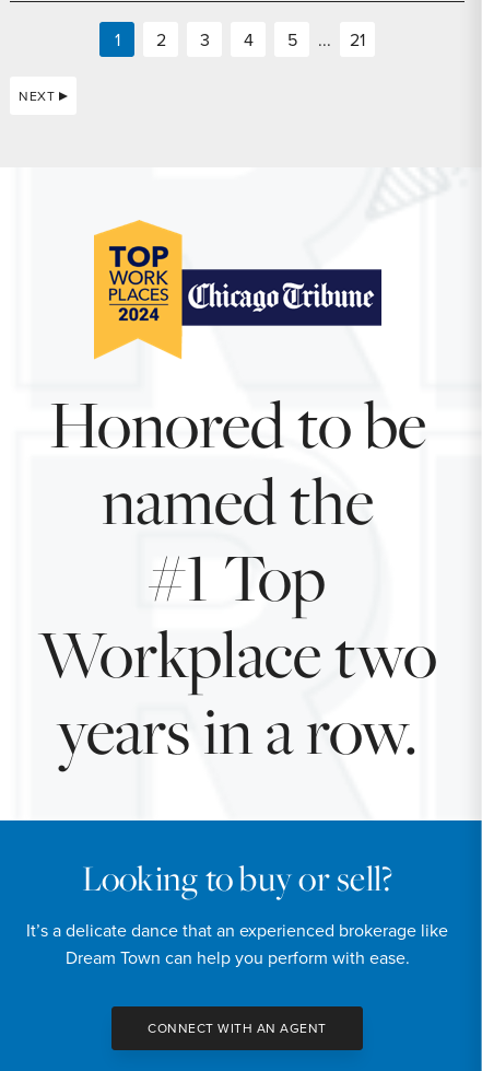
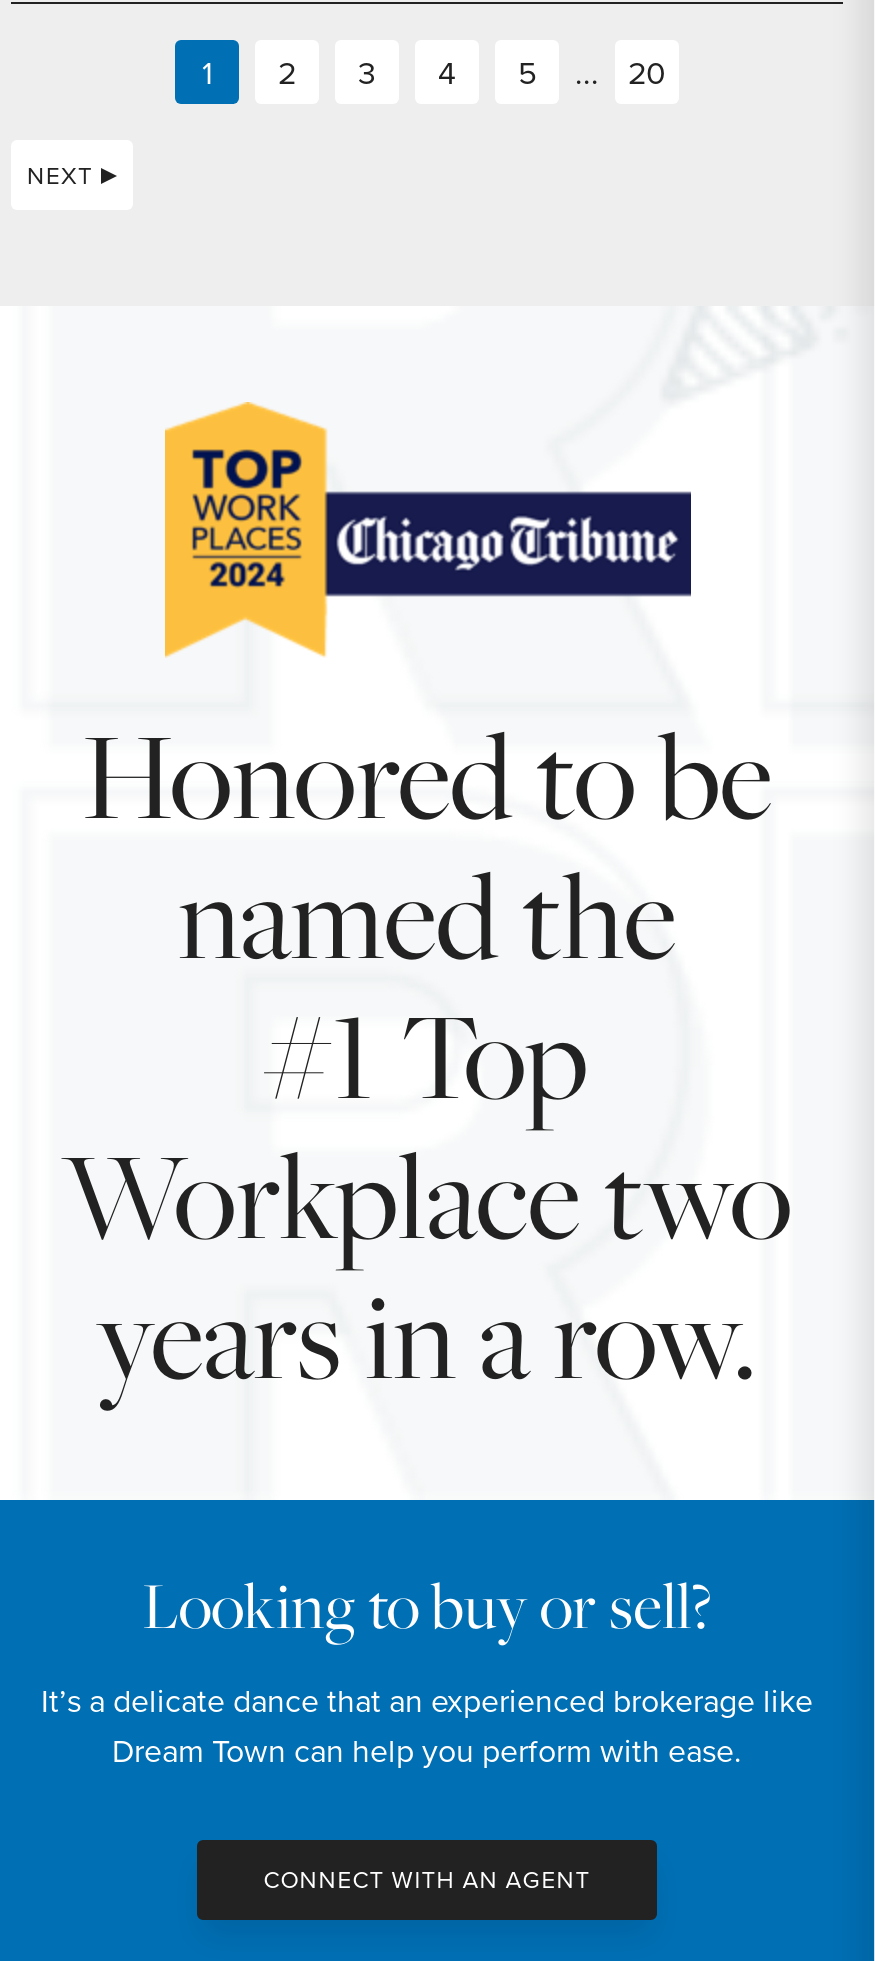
- 21
+ 20
